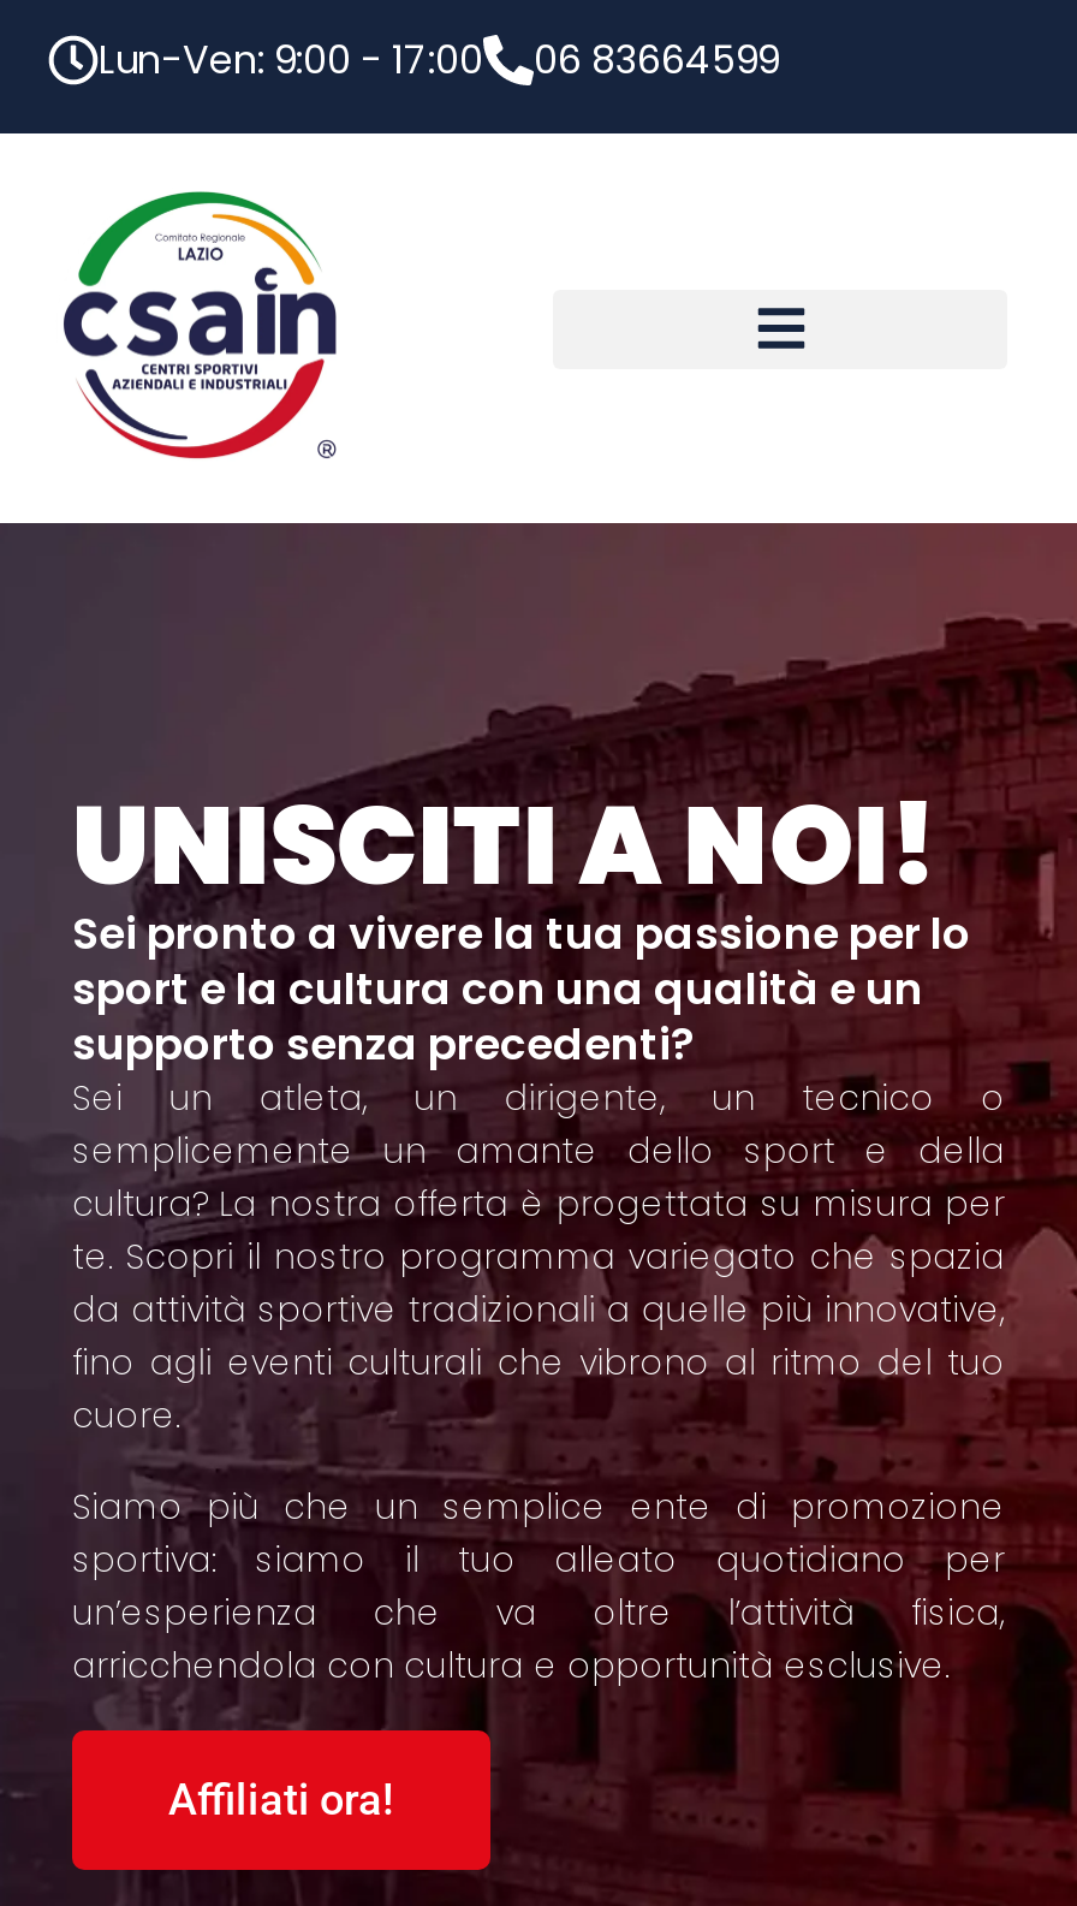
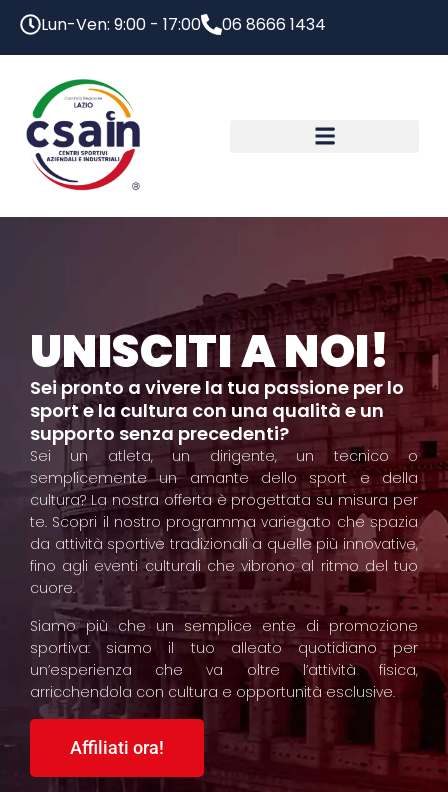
- Lun-Ven: 9:00 - 17:00 06 83664599
+ Lun-Ven: 9:00 - 17:00 06 8666 1434
